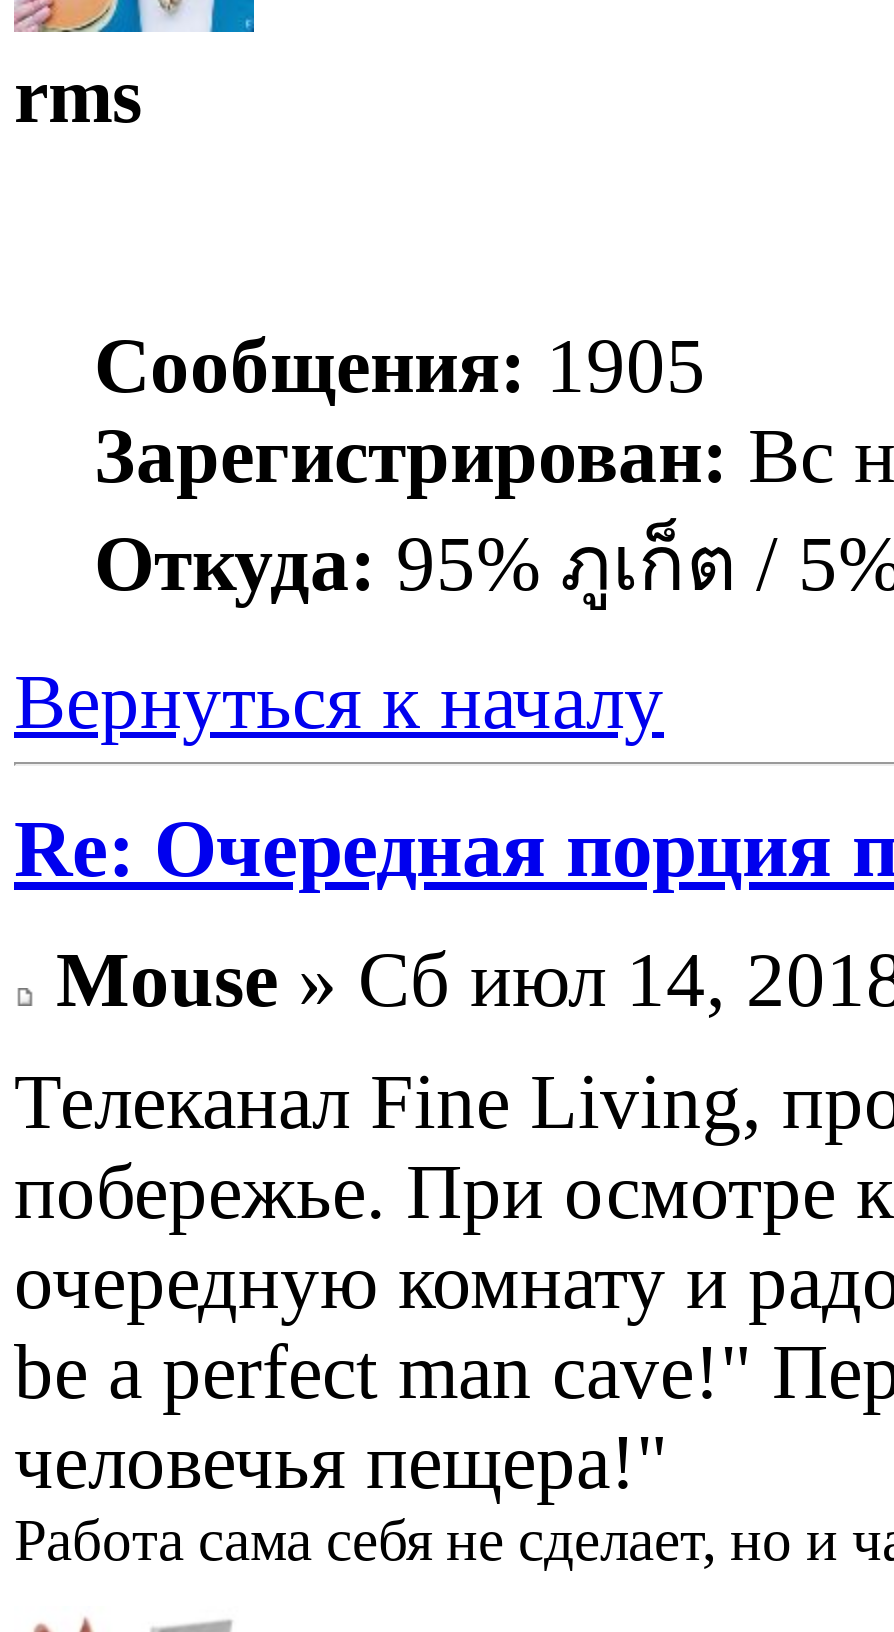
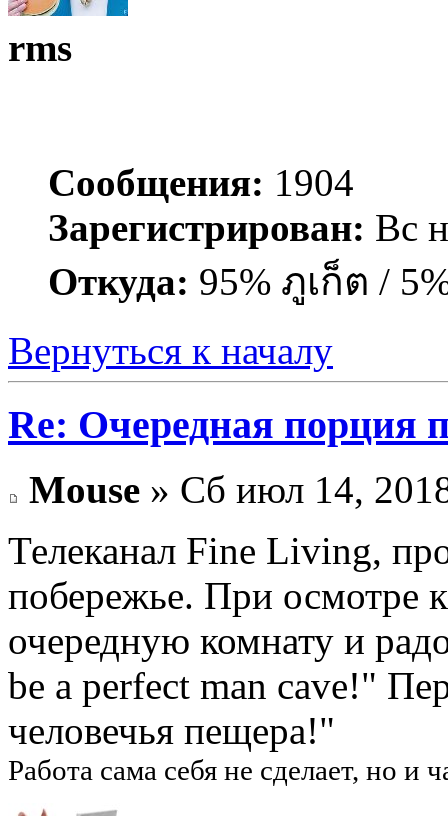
- Сообщения: 1905
+ Сообщения: 1904
